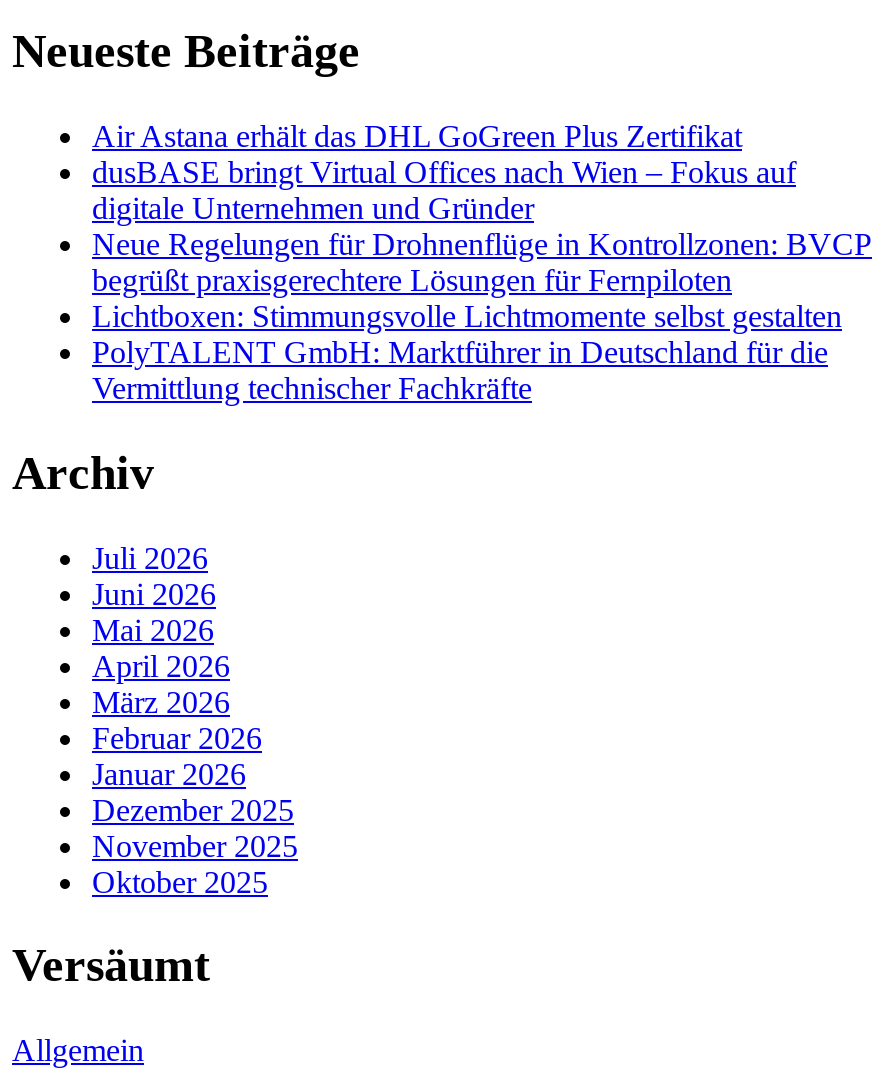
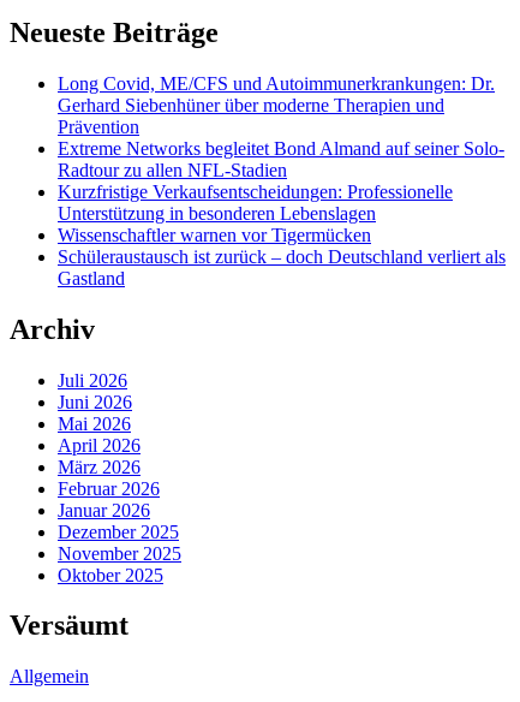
- Air Astana erhält das DHL GoGreen Plus Zertifikat
- dusBASE bringt Virtual Offices nach Wien – Fokus auf
- digitale Unternehmen und Gründer
- Neue Regelungen für Drohnenflüge in Kontrollzonen: BVCP
- begrüßt praxisgerechtere Lösungen für Fernpiloten
- Lichtboxen: Stimmungsvolle Lichtmomente selbst gestalten
- PolyTALENT GmbH: Marktführer in Deutschland für die
- Vermittlung technischer Fachkräfte
+ Long Covid, ME/CFS und Autoimmunerkrankungen: Dr.
+ Gerhard Siebenhüner über moderne Therapien und
+ Prävention
+ Extreme Networks begleitet Bond Almand auf seiner Solo-
+ Radtour zu allen NFL-Stadien
+ Kurzfristige Verkaufsentscheidungen: Professionelle
+ Unterstützung in besonderen Lebenslagen
+ Wissenschaftler warnen vor Tigermücken
+ Schüleraustausch ist zurück – doch Deutschland verliert als
+ Gastland
